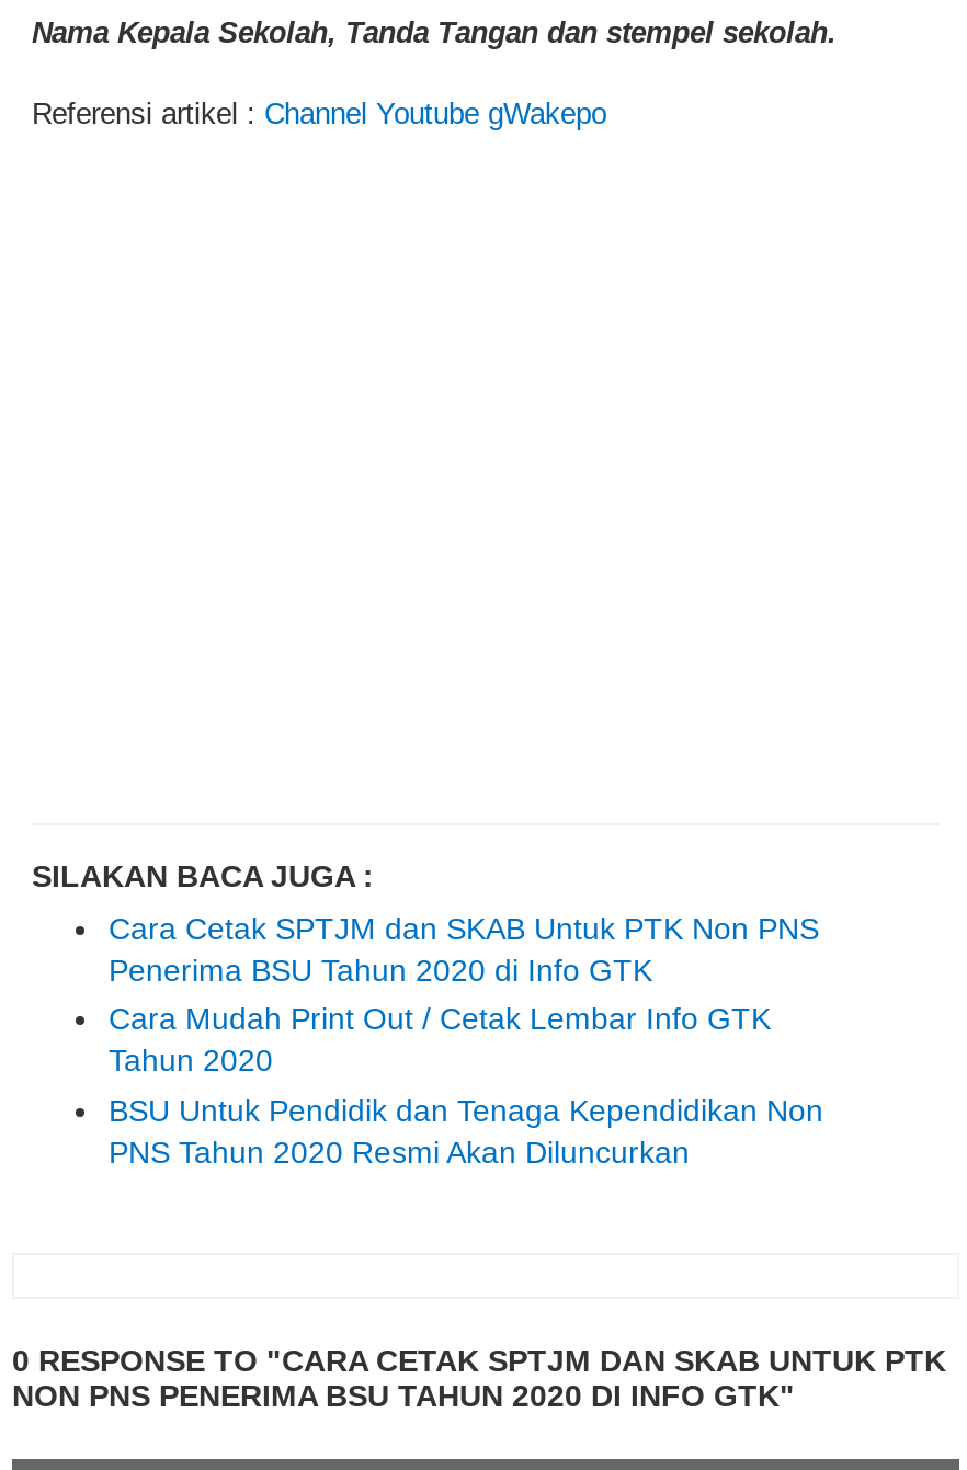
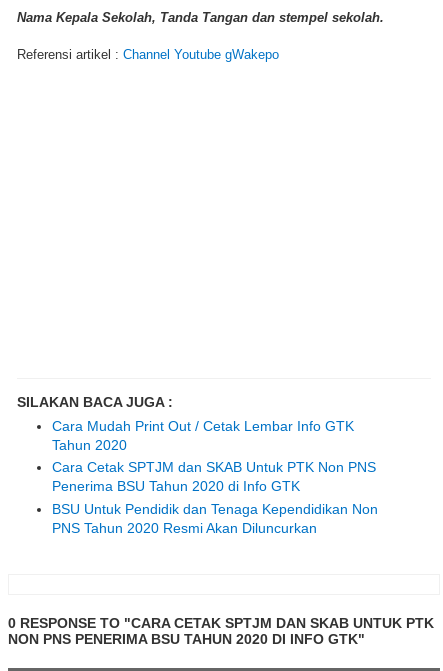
moved down: Cara Cetak SPTJM dan SKAB Untuk PTK Non PNS | Penerima BSU Tahun 2020 di Info GTK

moved up: Cara Mudah Print Out / Cetak Lembar Info GTK | Tahun 2020
